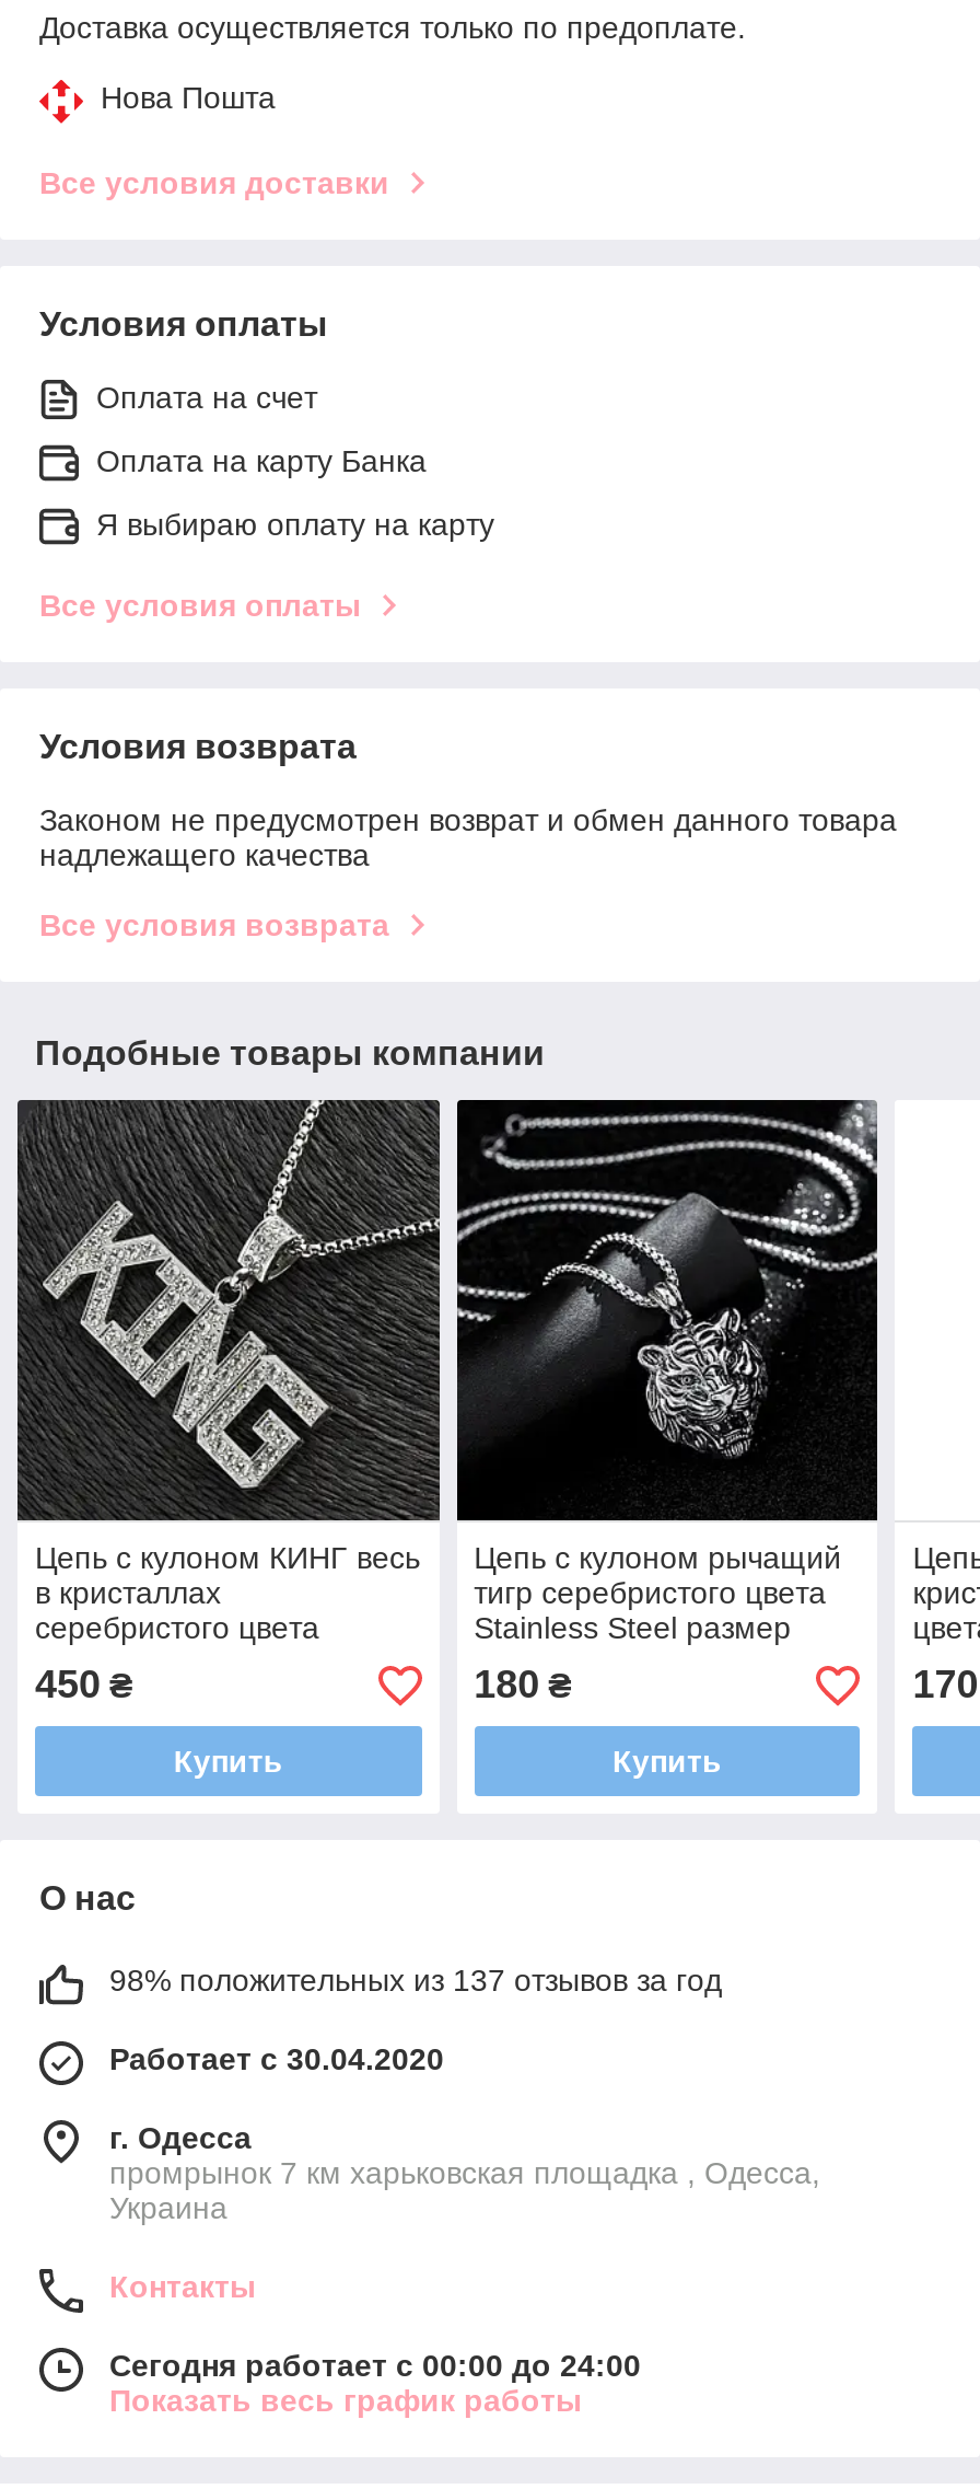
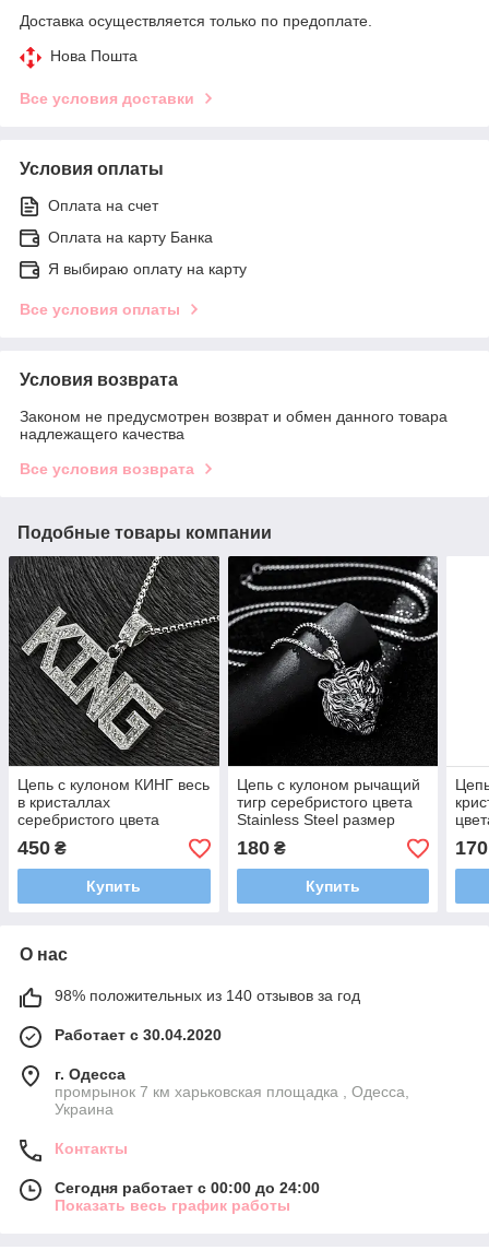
- 98% положительных из 137 отзывов за год
+ 98% положительных из 140 отзывов за год
